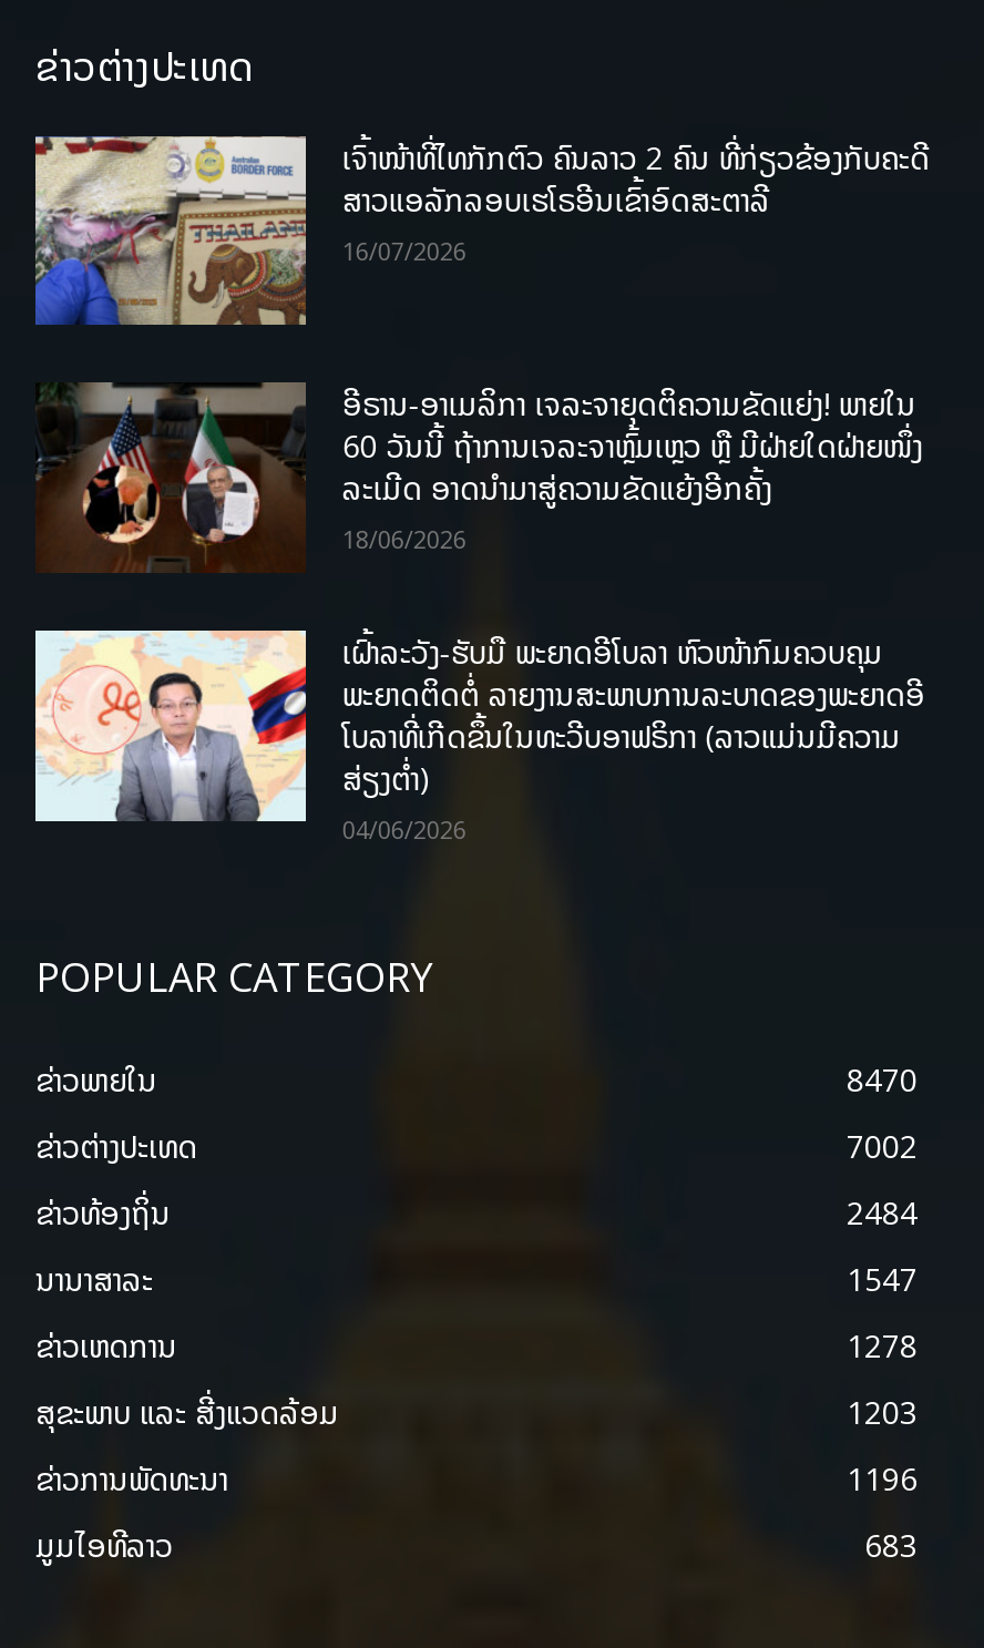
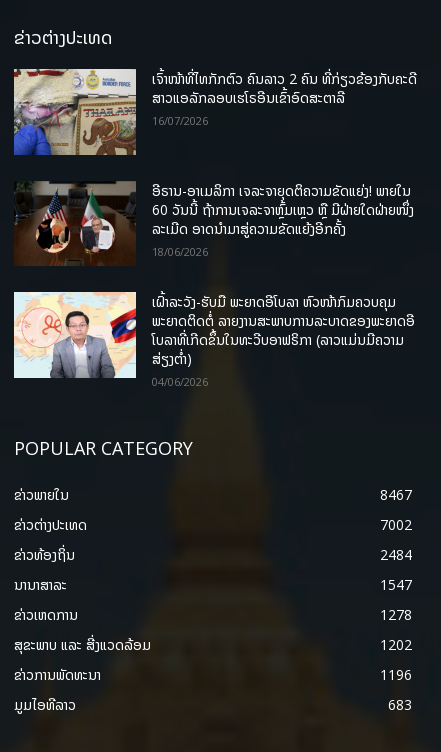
- 8470
+ 8467

- 1203
+ 1202
